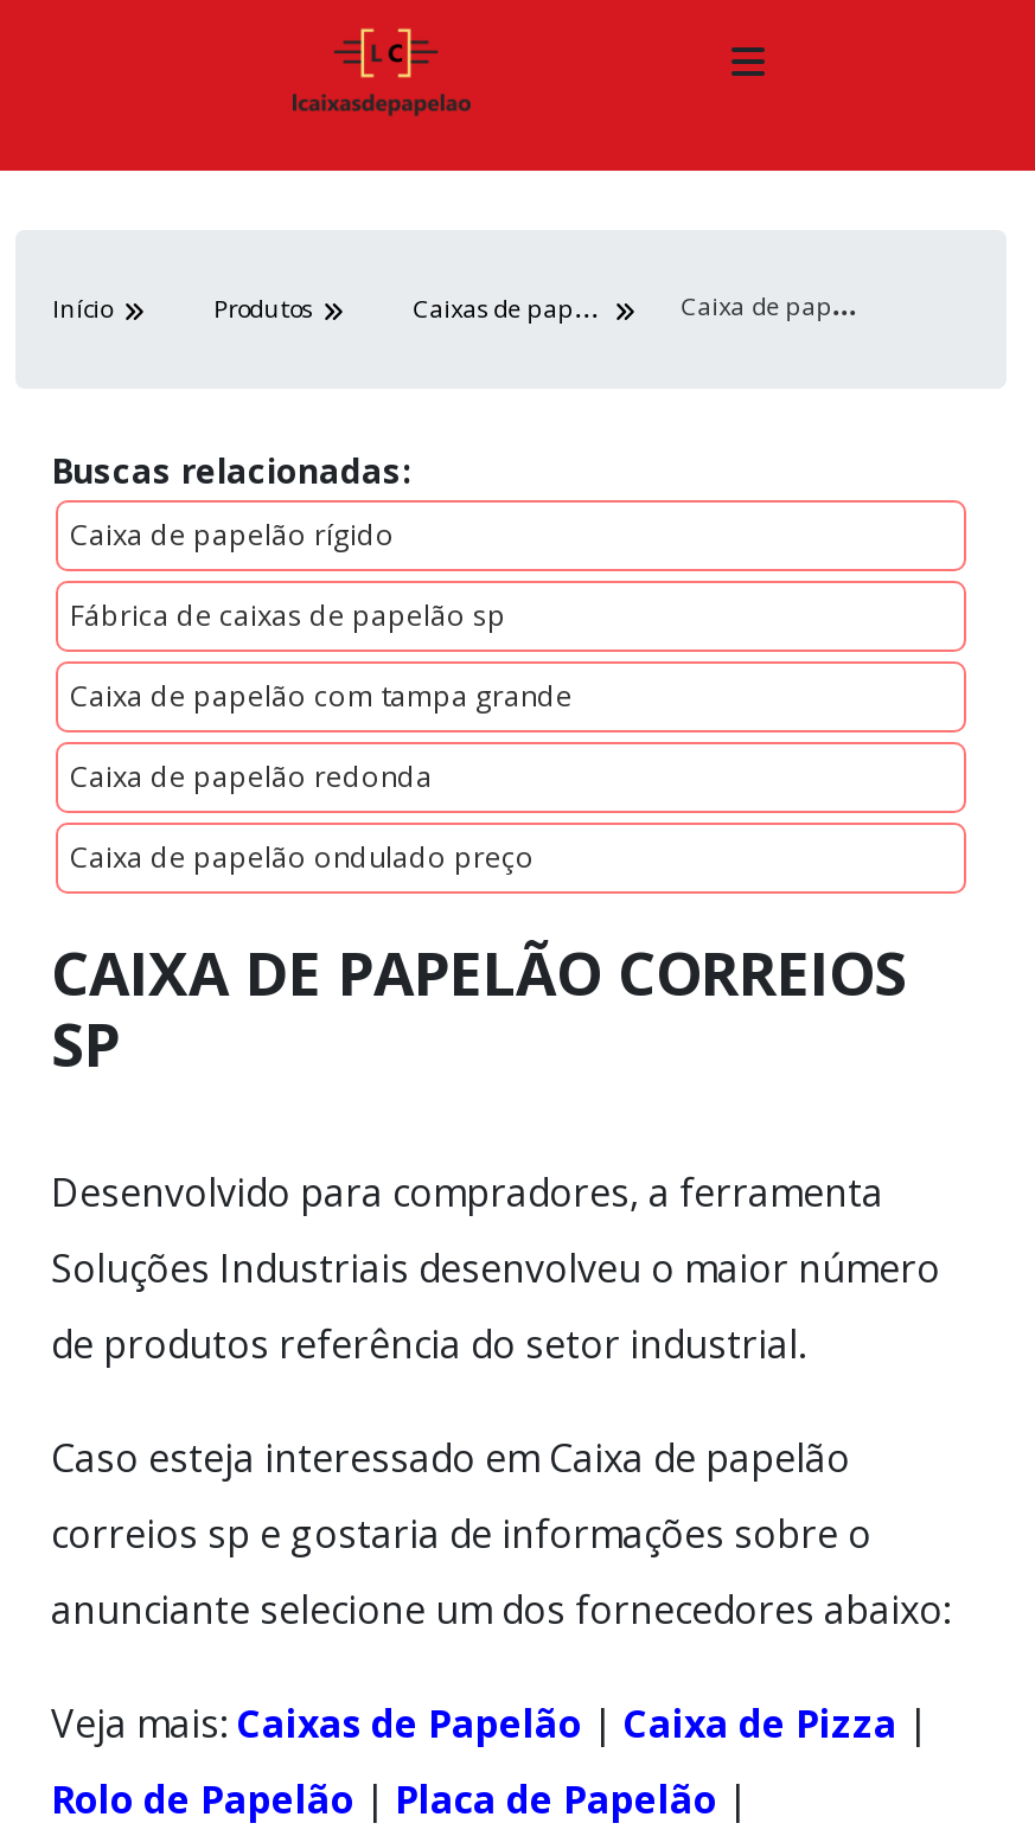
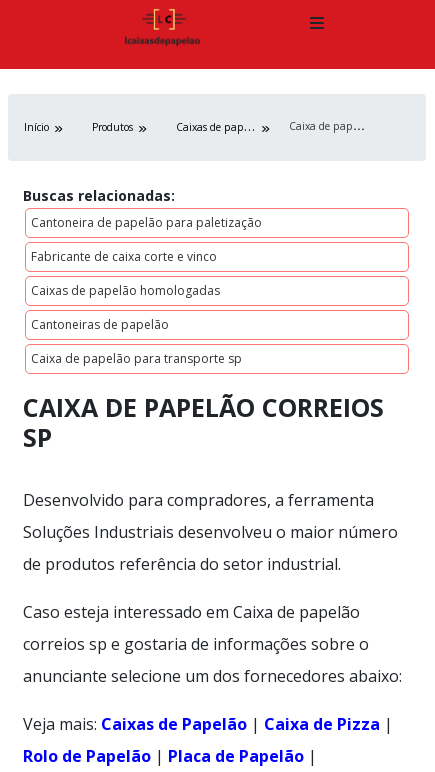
- Caixa de papelão rígido
+ Cantoneira de papelão para paletização

- Fábrica de caixas de papelão sp
+ Fabricante de caixa corte e vinco

- Caixa de papelão com tampa grande
+ Caixas de papelão homologadas

- Caixa de papelão redonda
+ Cantoneiras de papelão

- Caixa de papelão ondulado preço
+ Caixa de papelão para transporte sp
